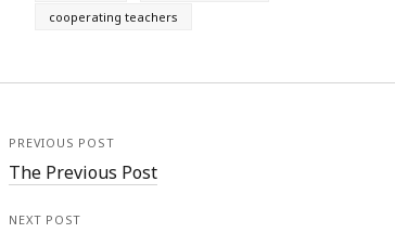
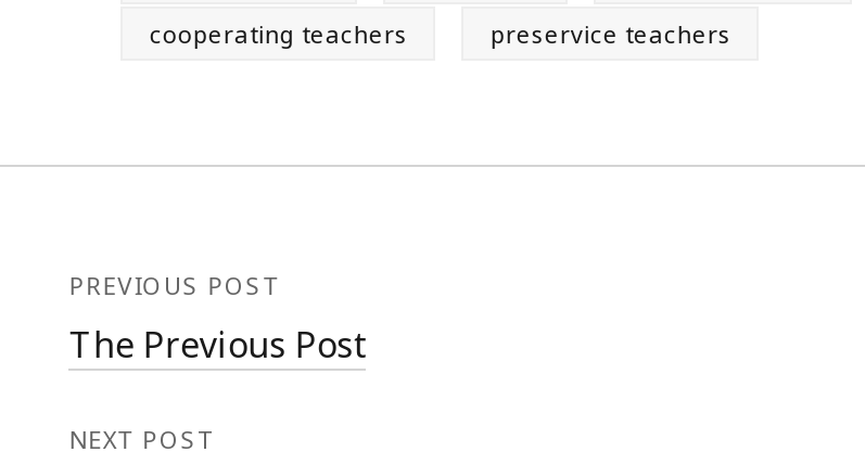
+ preservice teachers
